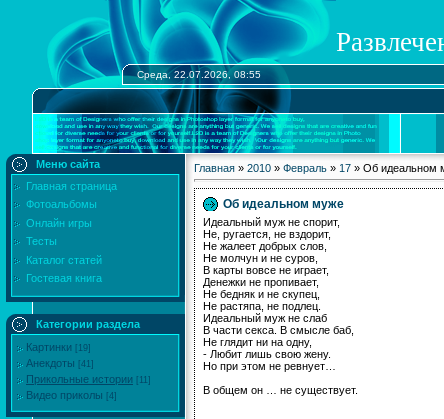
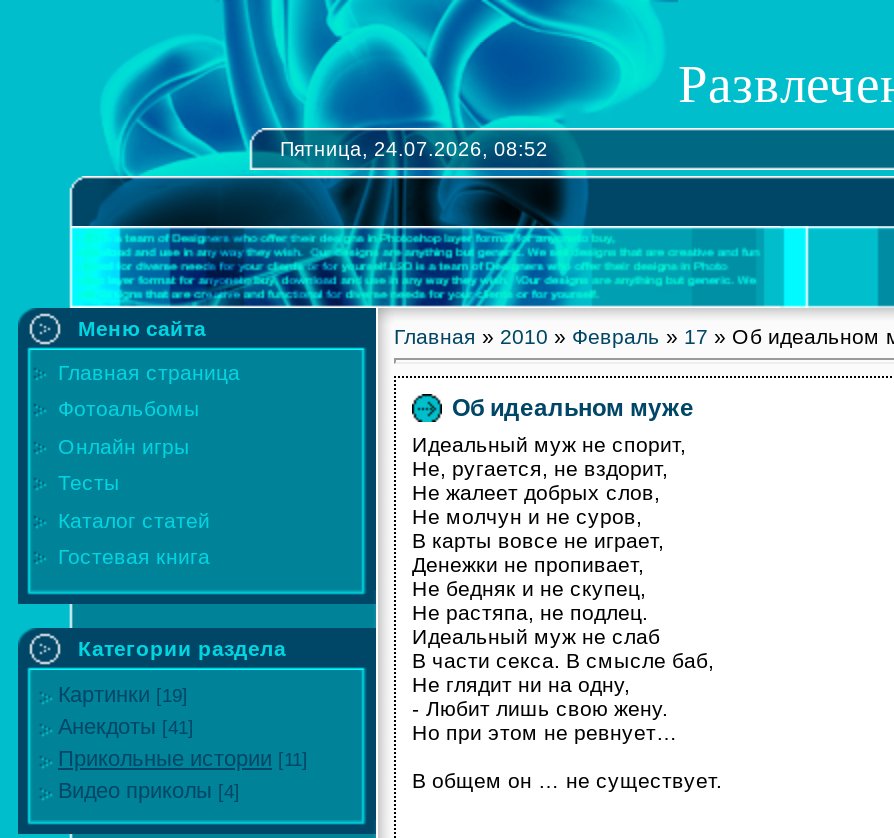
- Среда, 22.07.2026, 08:55
+ Пятница, 24.07.2026, 08:52
